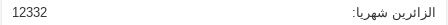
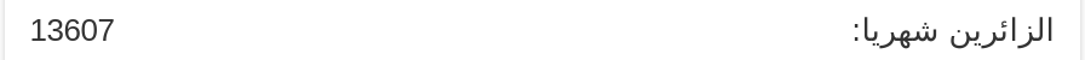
- 12332
+ 13607
